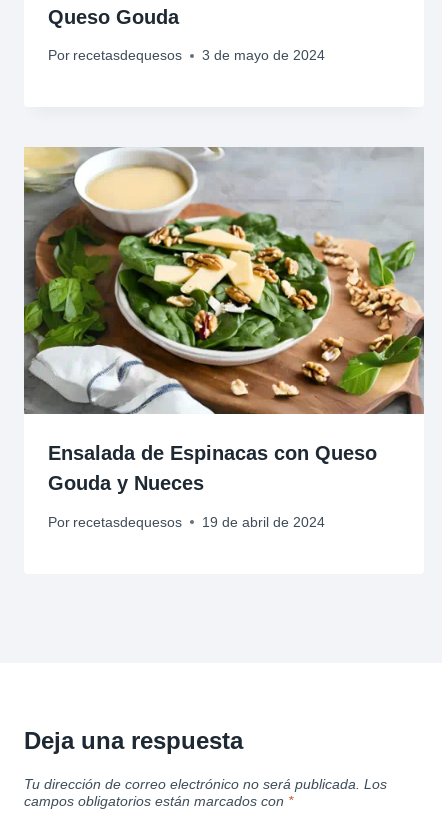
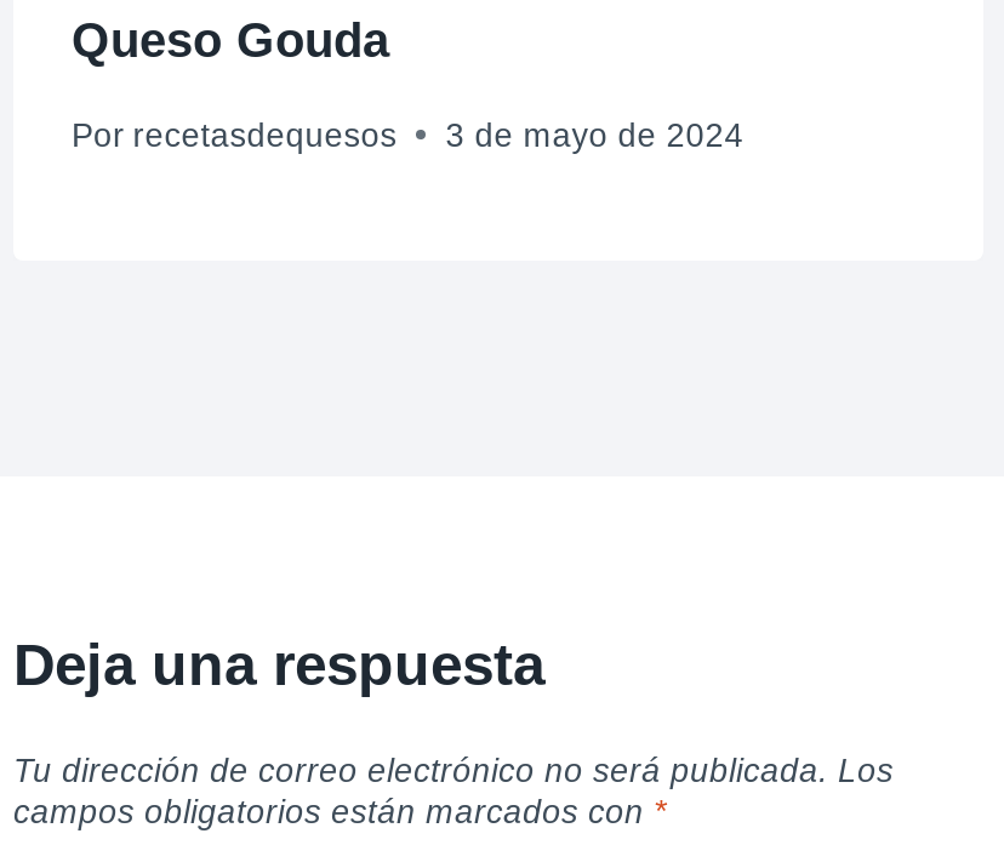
- [image]
- Ensalada de Espinacas con Queso
- Gouda y Nueces
- Por recetasdequesos
- 19 de abril de 2024
